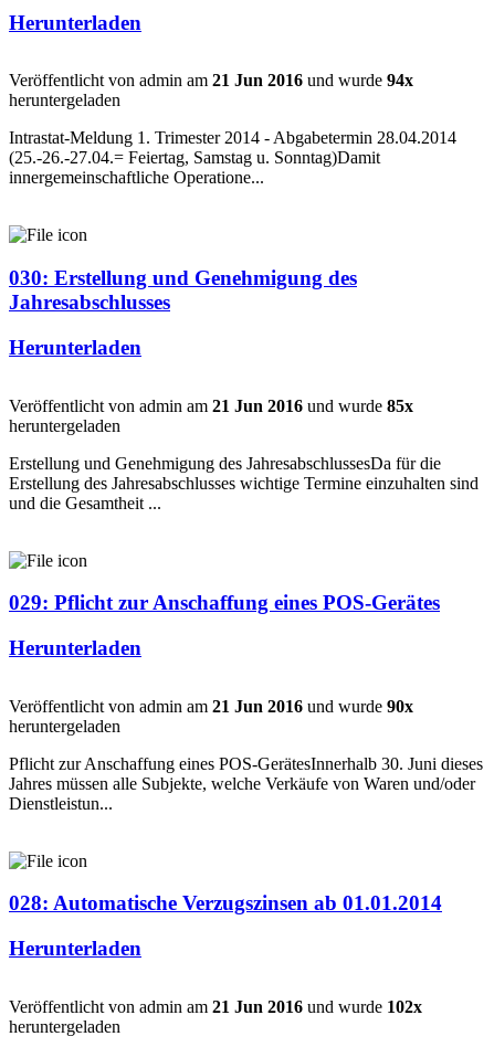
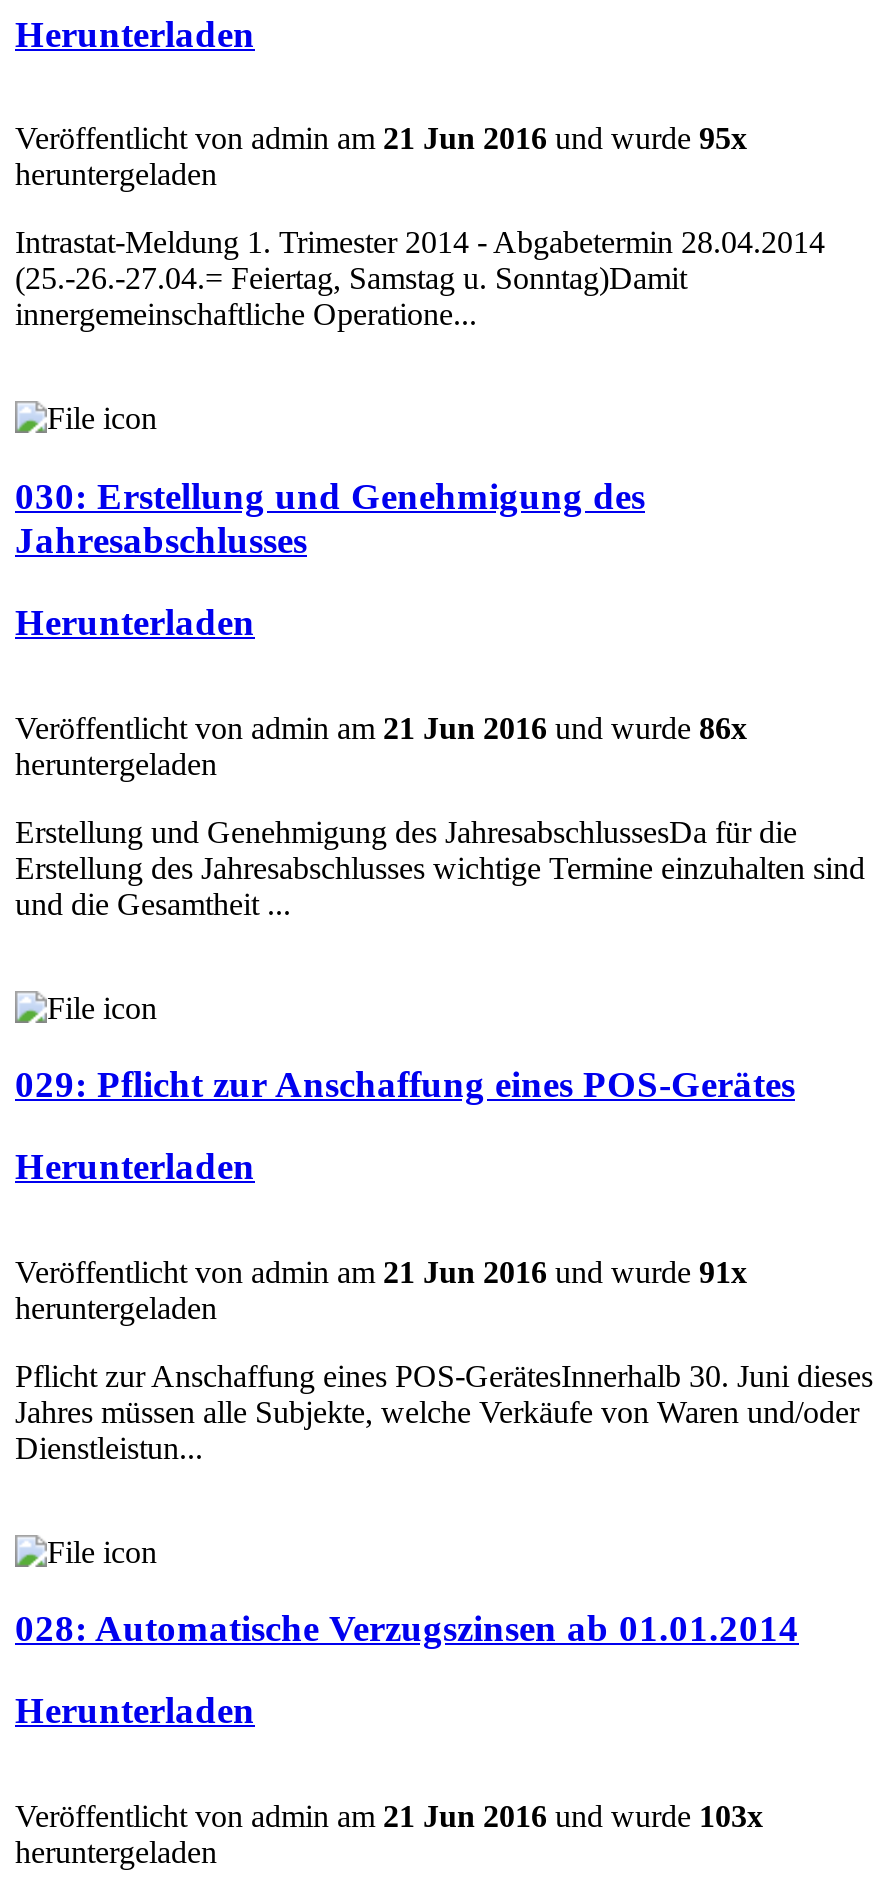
- Veröffentlicht von admin am 21 Jun 2016 und wurde 94x
+ Veröffentlicht von admin am 21 Jun 2016 und wurde 95x

- Veröffentlicht von admin am 21 Jun 2016 und wurde 85x
+ Veröffentlicht von admin am 21 Jun 2016 und wurde 86x

- Veröffentlicht von admin am 21 Jun 2016 und wurde 90x
+ Veröffentlicht von admin am 21 Jun 2016 und wurde 91x

- Veröffentlicht von admin am 21 Jun 2016 und wurde 102x
+ Veröffentlicht von admin am 21 Jun 2016 und wurde 103x
